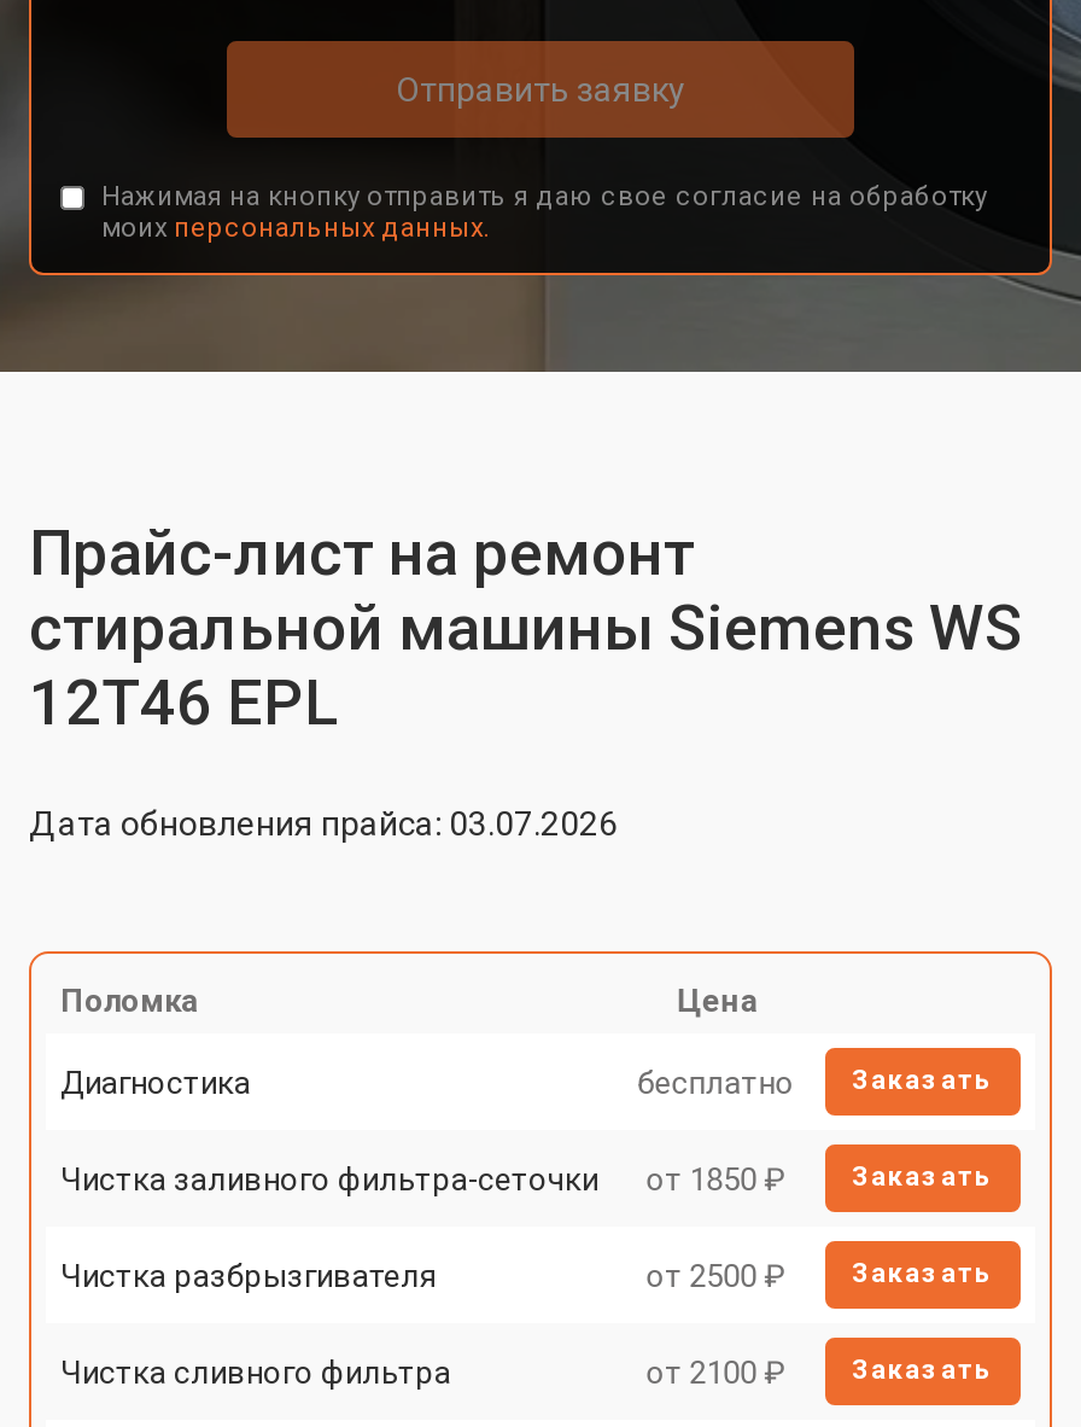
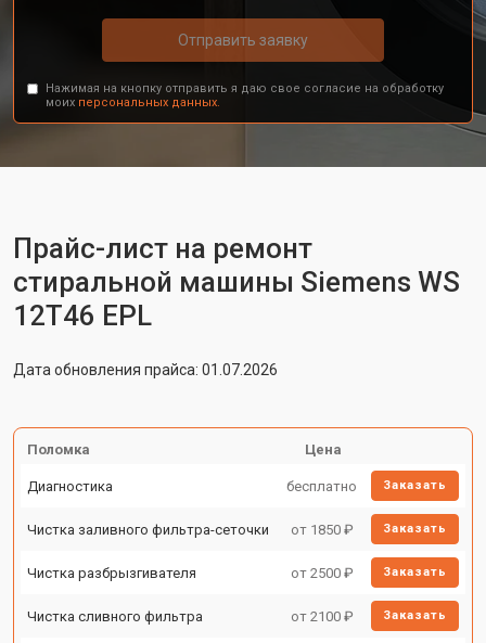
- Дата обновления прайса: 03.07.2026
+ Дата обновления прайса: 01.07.2026
